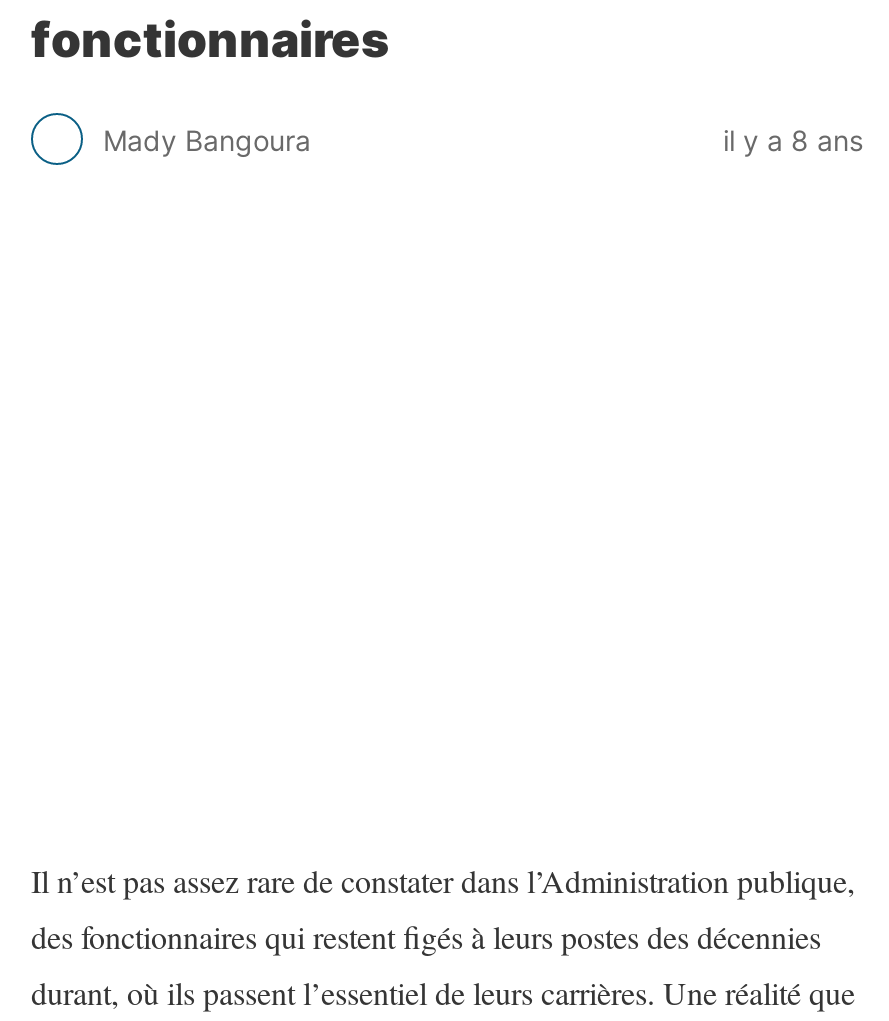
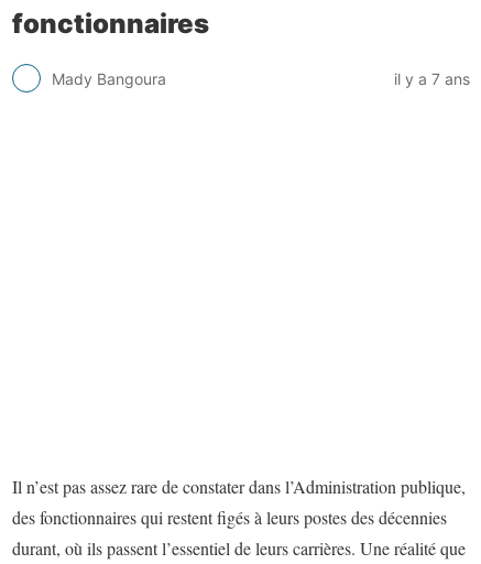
- il y a 8 ans
+ il y a 7 ans
